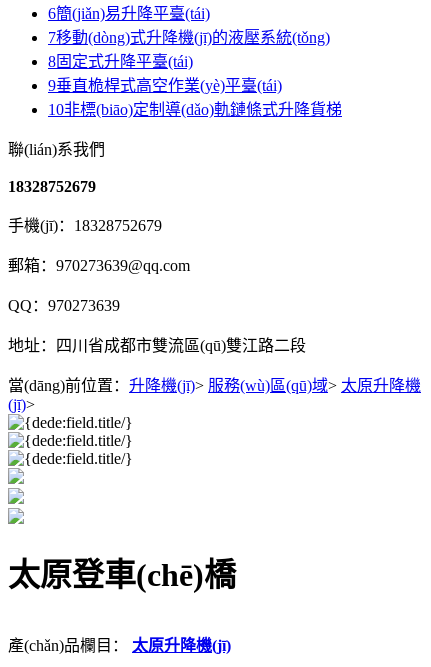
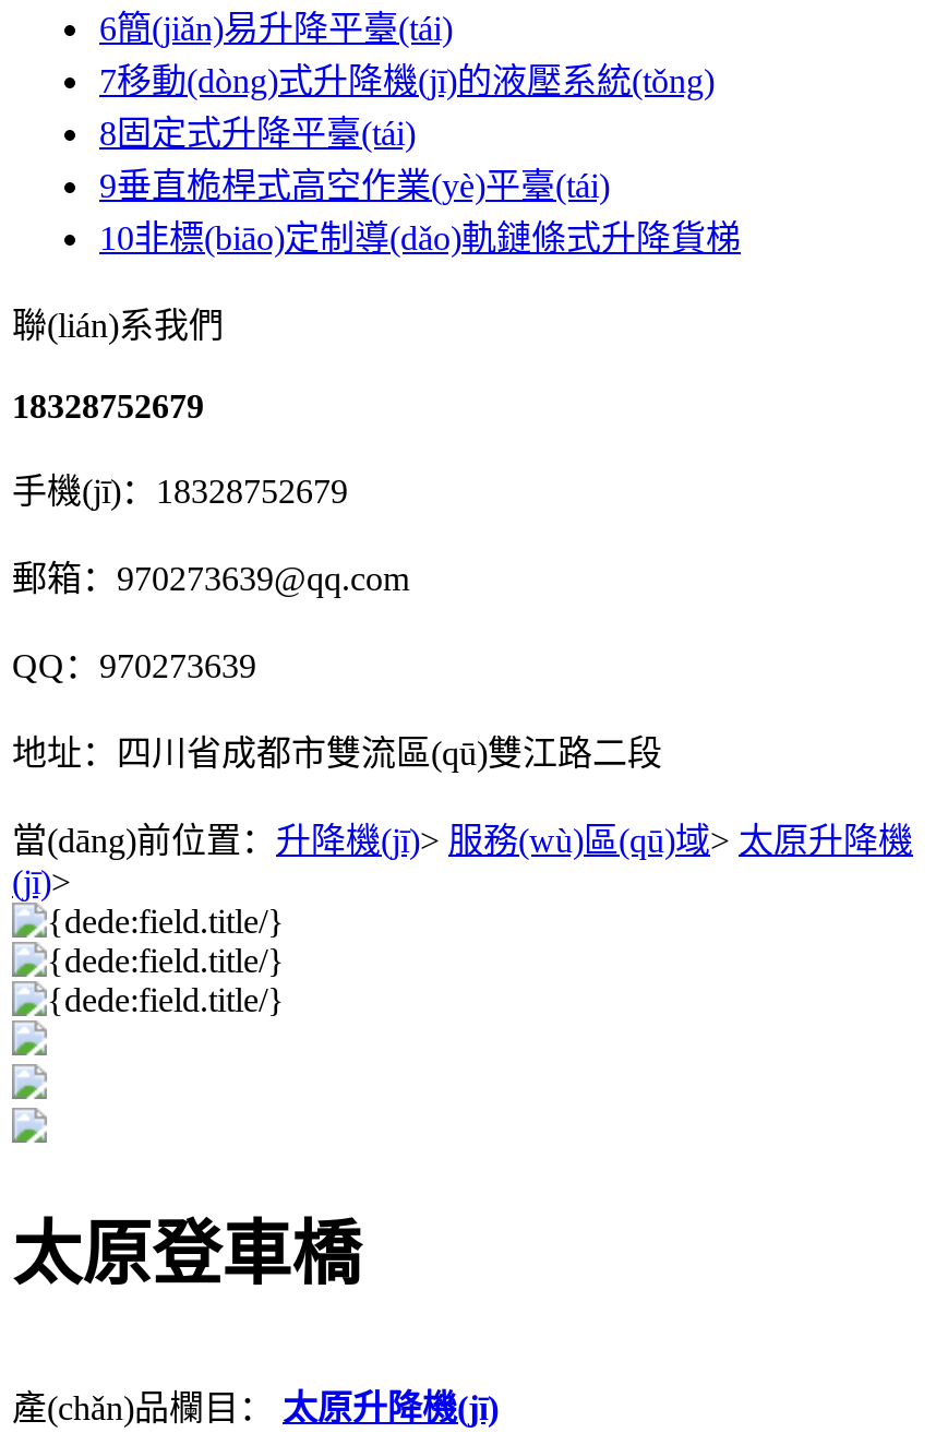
- 太原登車(chē)橋
+ 太原登車橋
